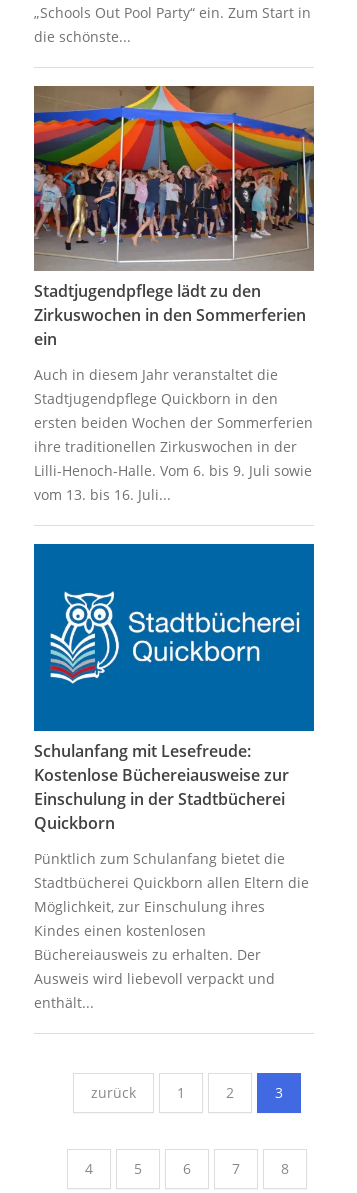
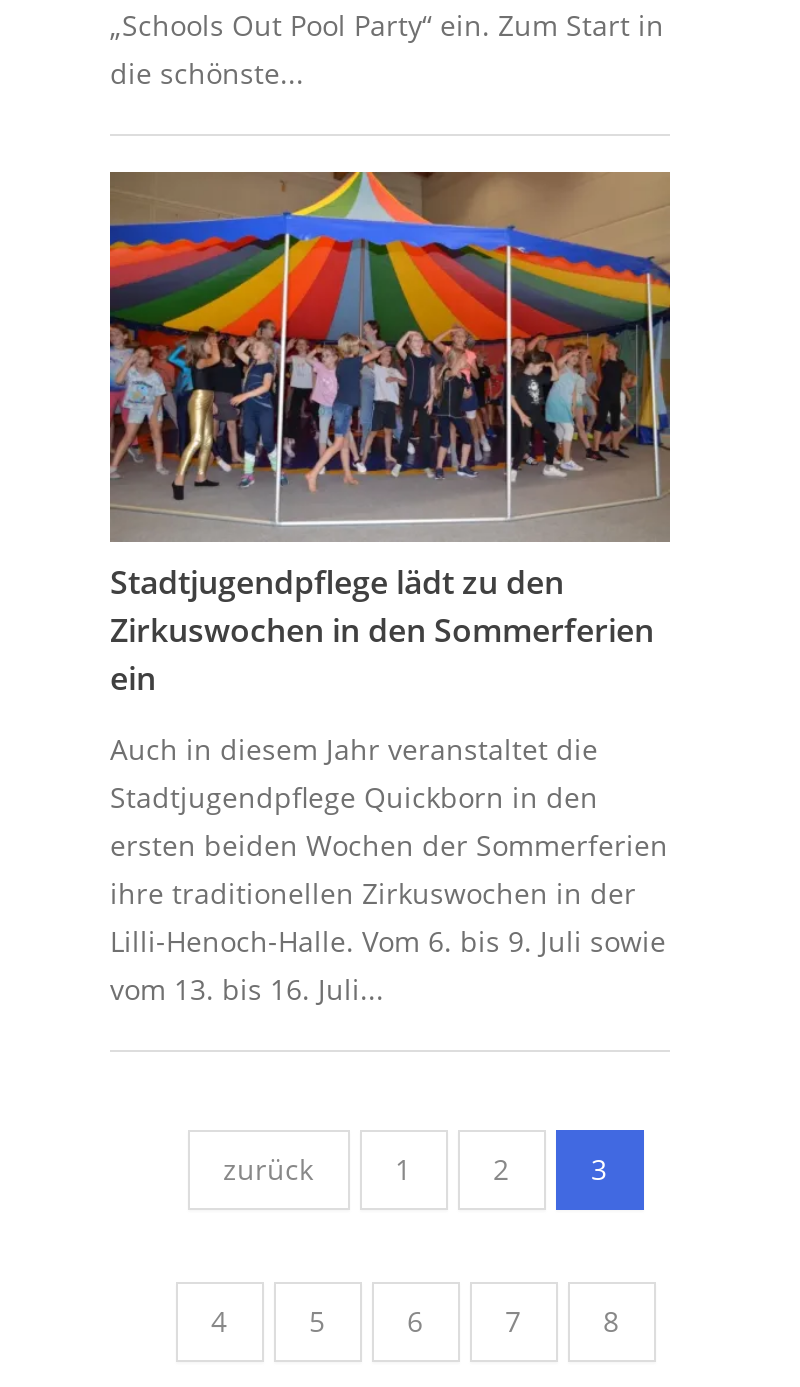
- [image]
- Schulanfang mit Lesefreude:
- Kostenlose Büchereiausweise zur
- Einschulung in der Stadtbücherei
- Quickborn
- Pünktlich zum Schulanfang bietet die
- Stadtbücherei Quickborn allen Eltern die
- Möglichkeit, zur Einschulung ihres
- Kindes einen kostenlosen
- Büchereiausweis zu erhalten. Der
- Ausweis wird liebevoll verpackt und
- enthält...
